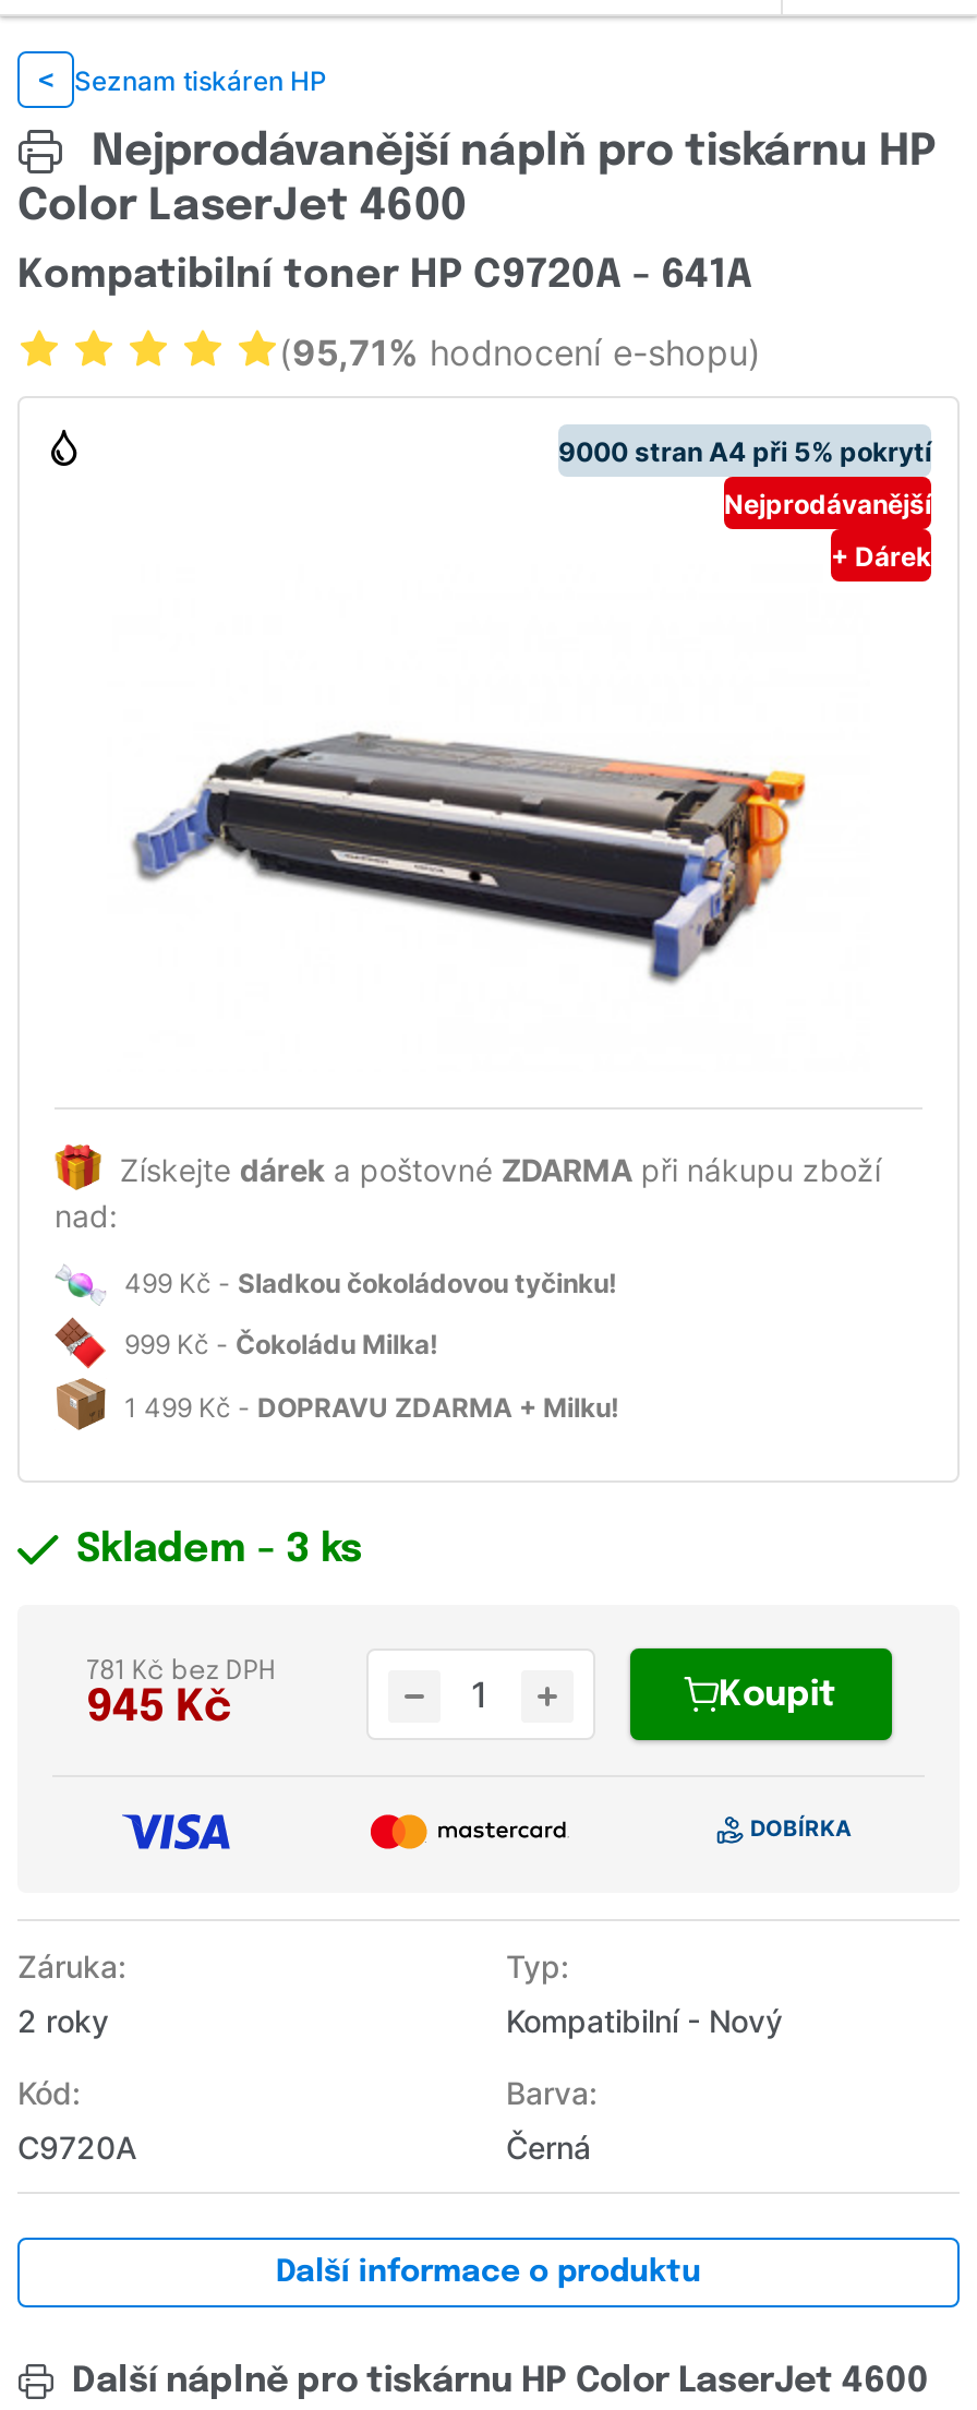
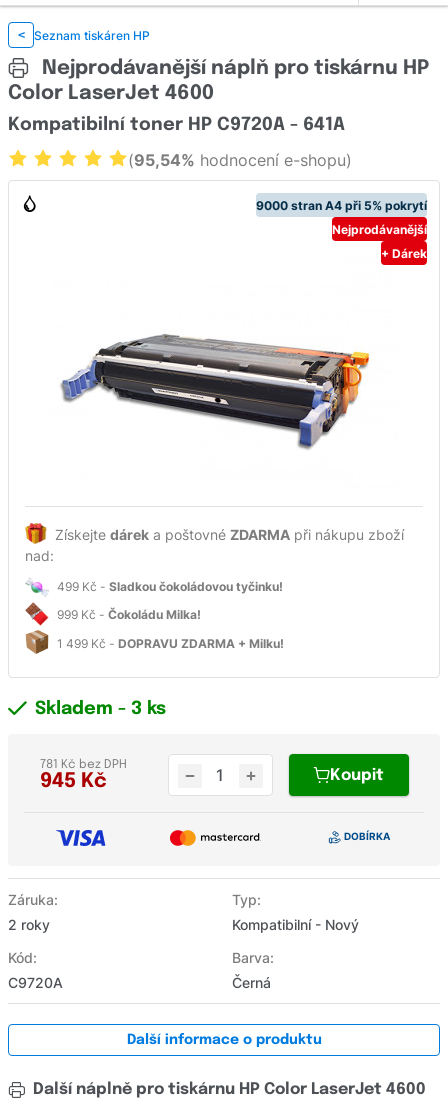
- (95,71% hodnocení e-shopu)
+ (95,54% hodnocení e-shopu)
